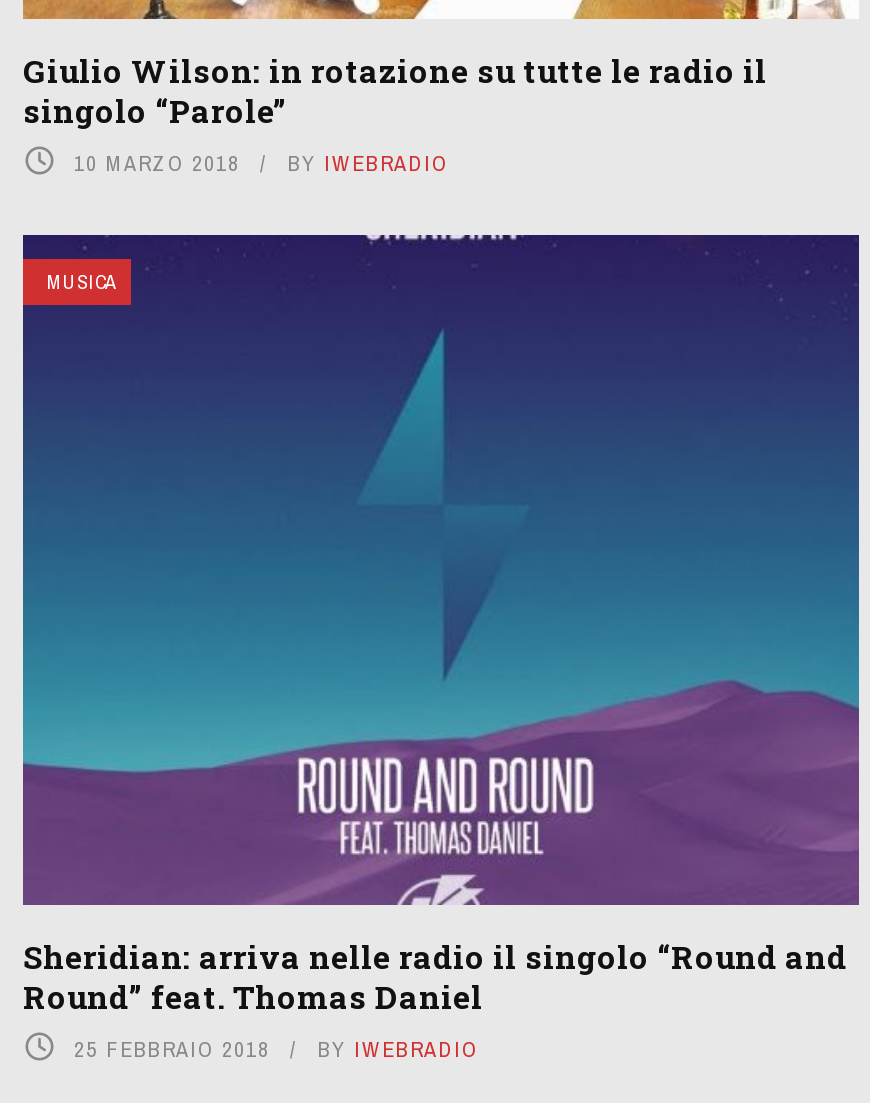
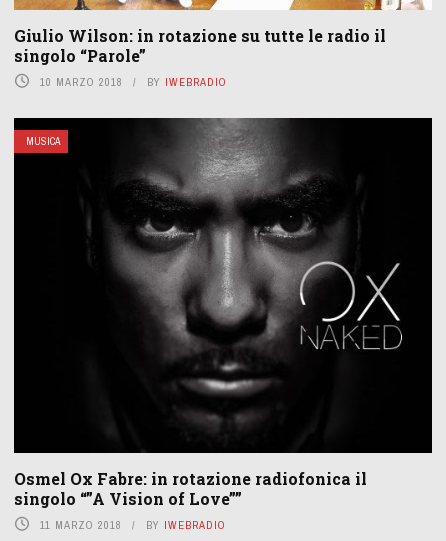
- [image]
- Sheridian: arriva nelle radio il singolo “Round and
- Round” feat. Thomas Daniel
- 25 FEBBRAIO 2018
+ [image]
+ Osmel Ox Fabre: in rotazione radiofonica il
+ singolo “”A Vision of Love””
+ 11 MARZO 2018
